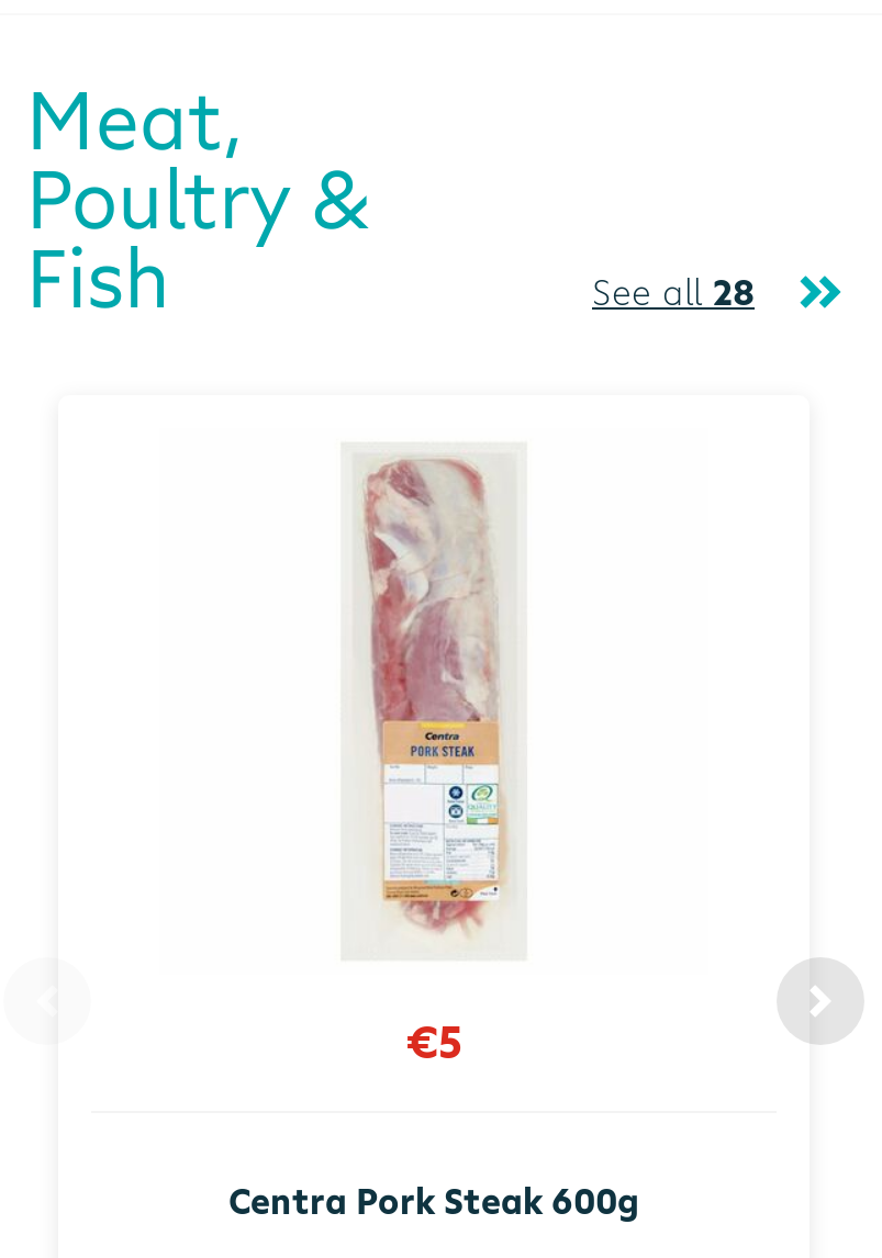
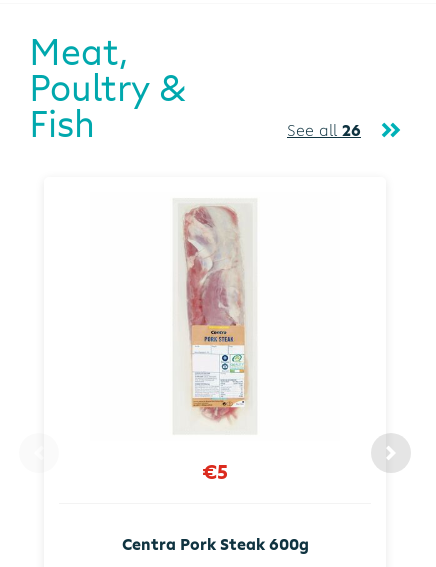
- See all 28
+ See all 26
